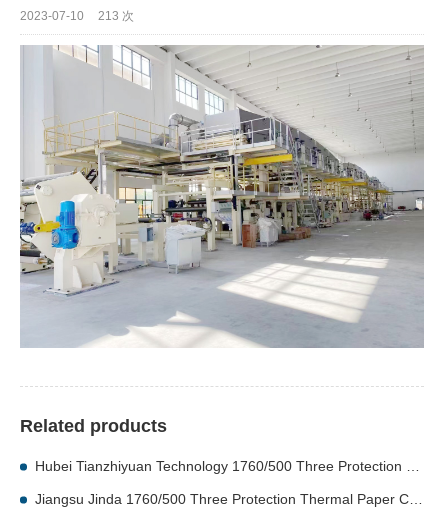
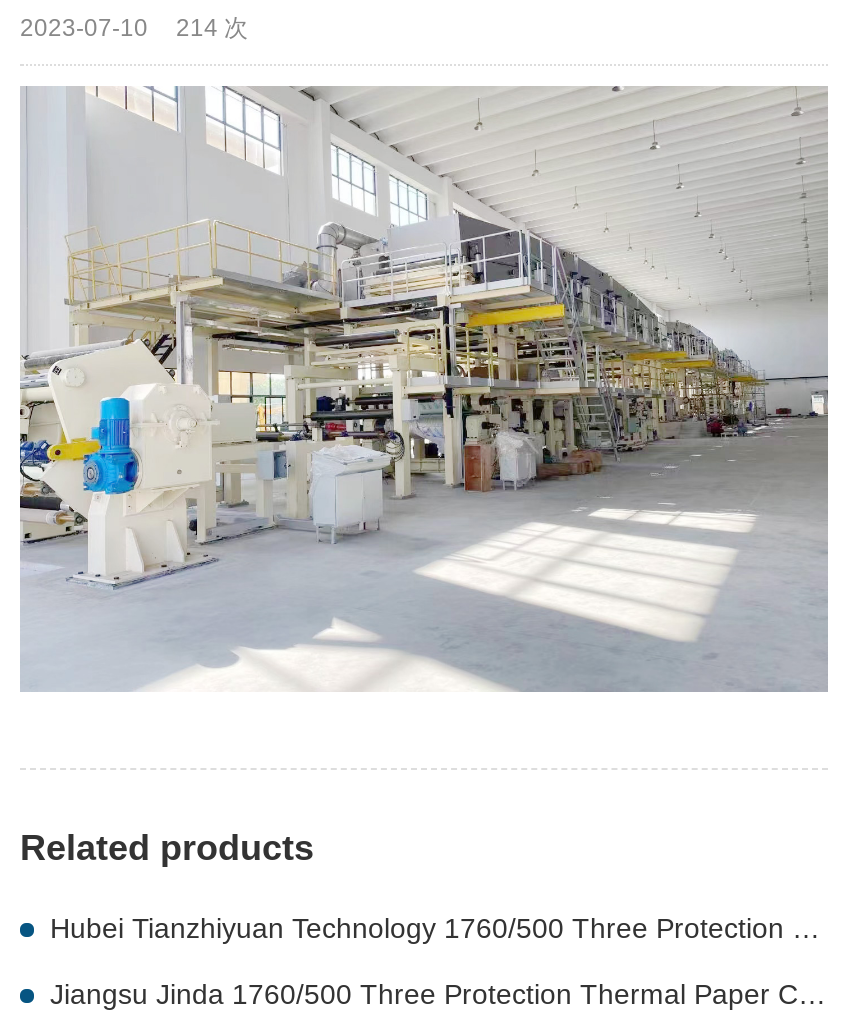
- 2023-07-10 213 次
+ 2023-07-10 214 次
